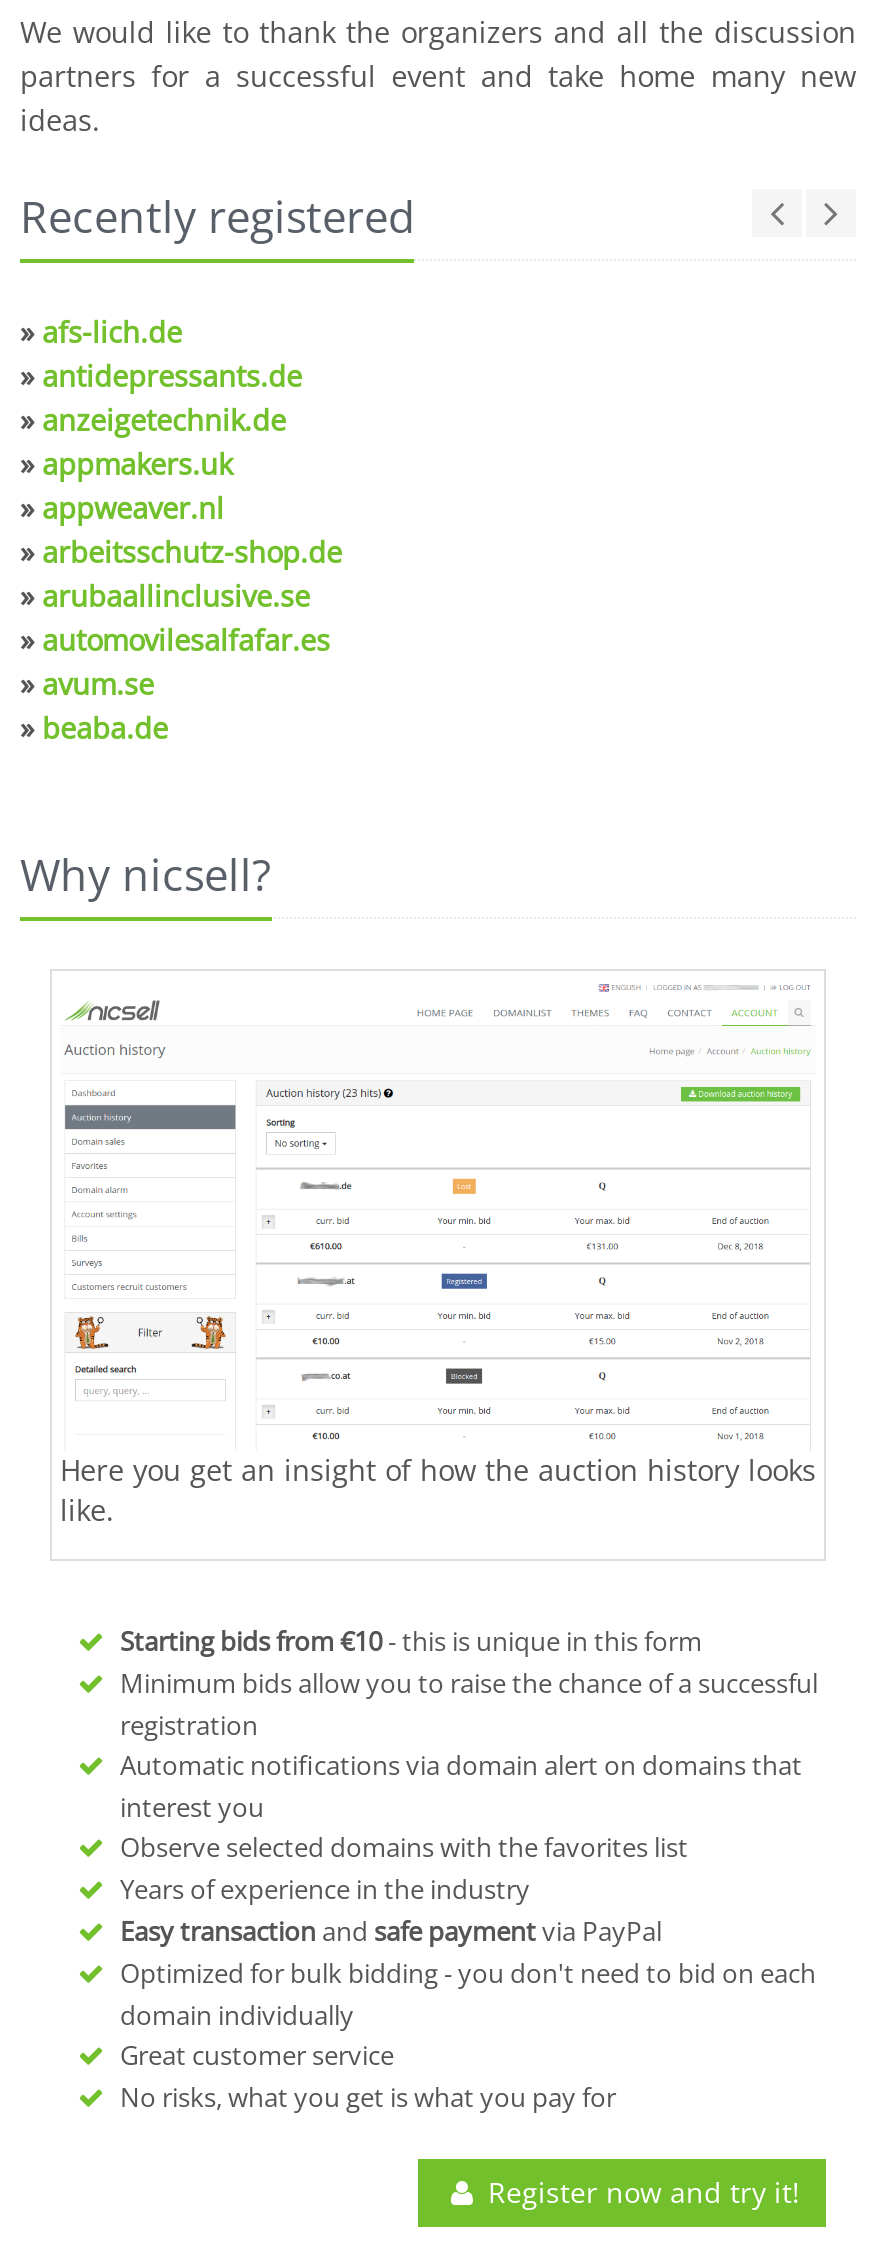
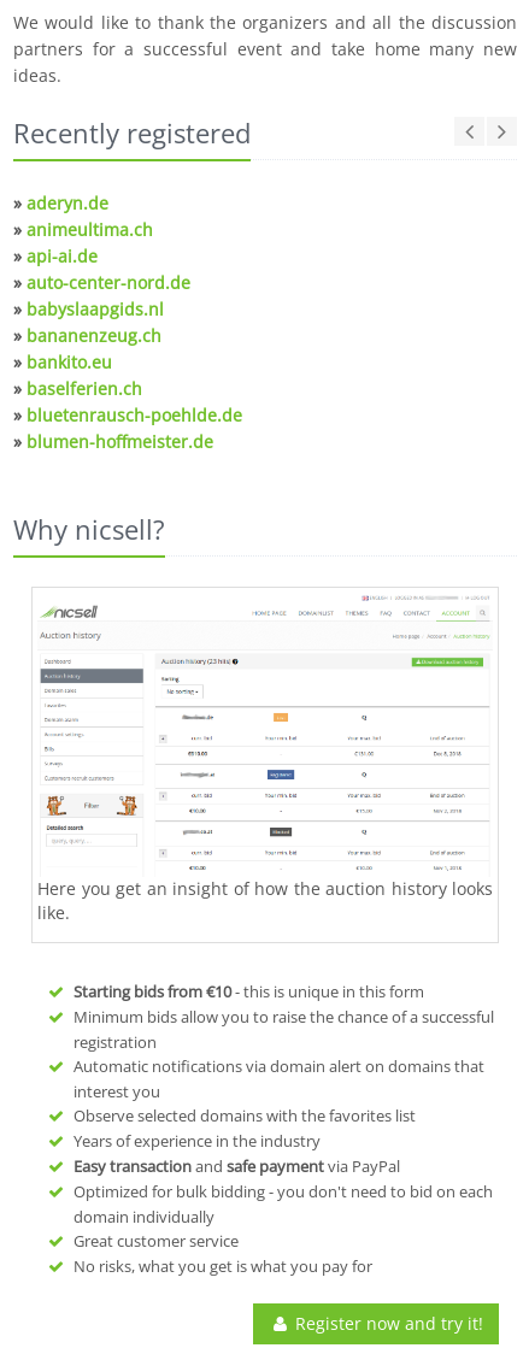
- » afs-lich.de
- » antidepressants.de
- » anzeigetechnik.de
- » appmakers.uk
- » appweaver.nl
- » arbeitsschutz-shop.de
- » arubaallinclusive.se
- » automovilesalfafar.es
- » avum.se
- » beaba.de
+ » aderyn.de
+ » animeultima.ch
+ » api-ai.de
+ » auto-center-nord.de
+ » babyslaapgids.nl
+ » bananenzeug.ch
+ » bankito.eu
+ » baselferien.ch
+ » bluetenrausch-poehlde.de
+ » blumen-hoffmeister.de
